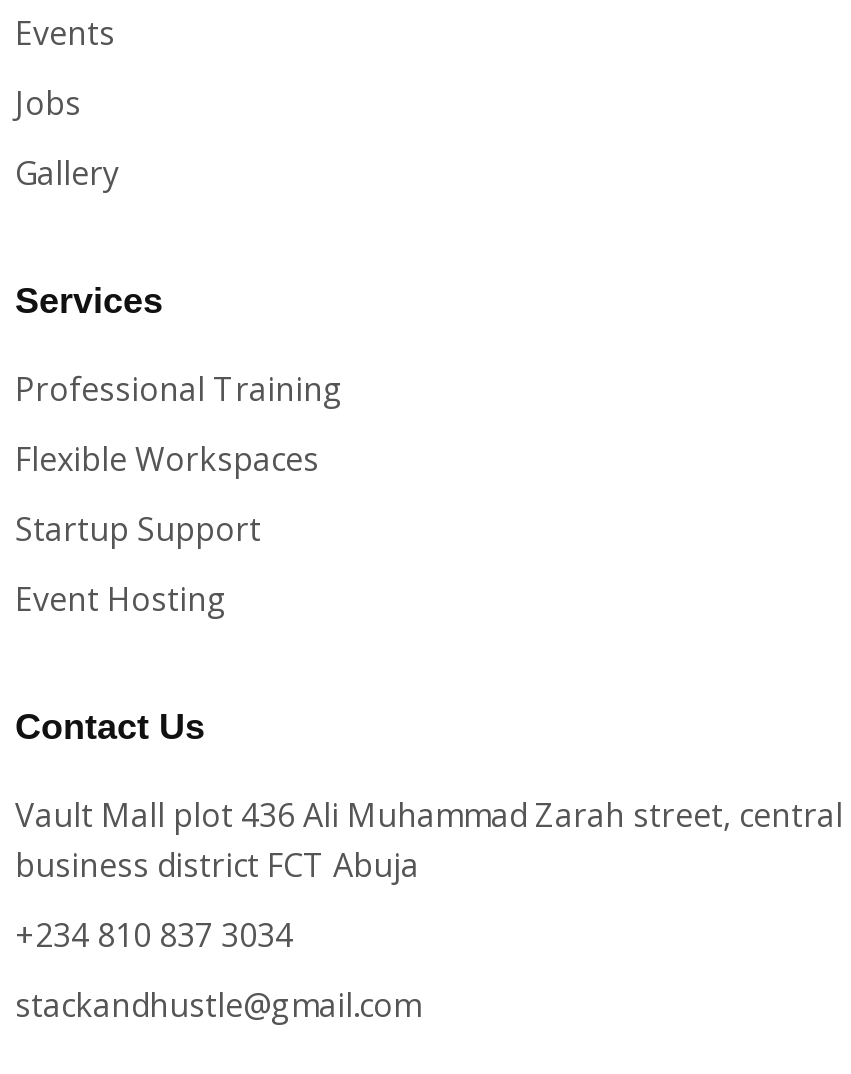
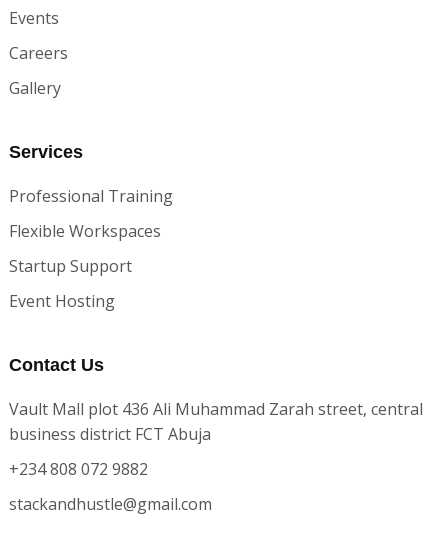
- Jobs
+ Careers

- +234 810 837 3034
+ +234 808 072 9882
